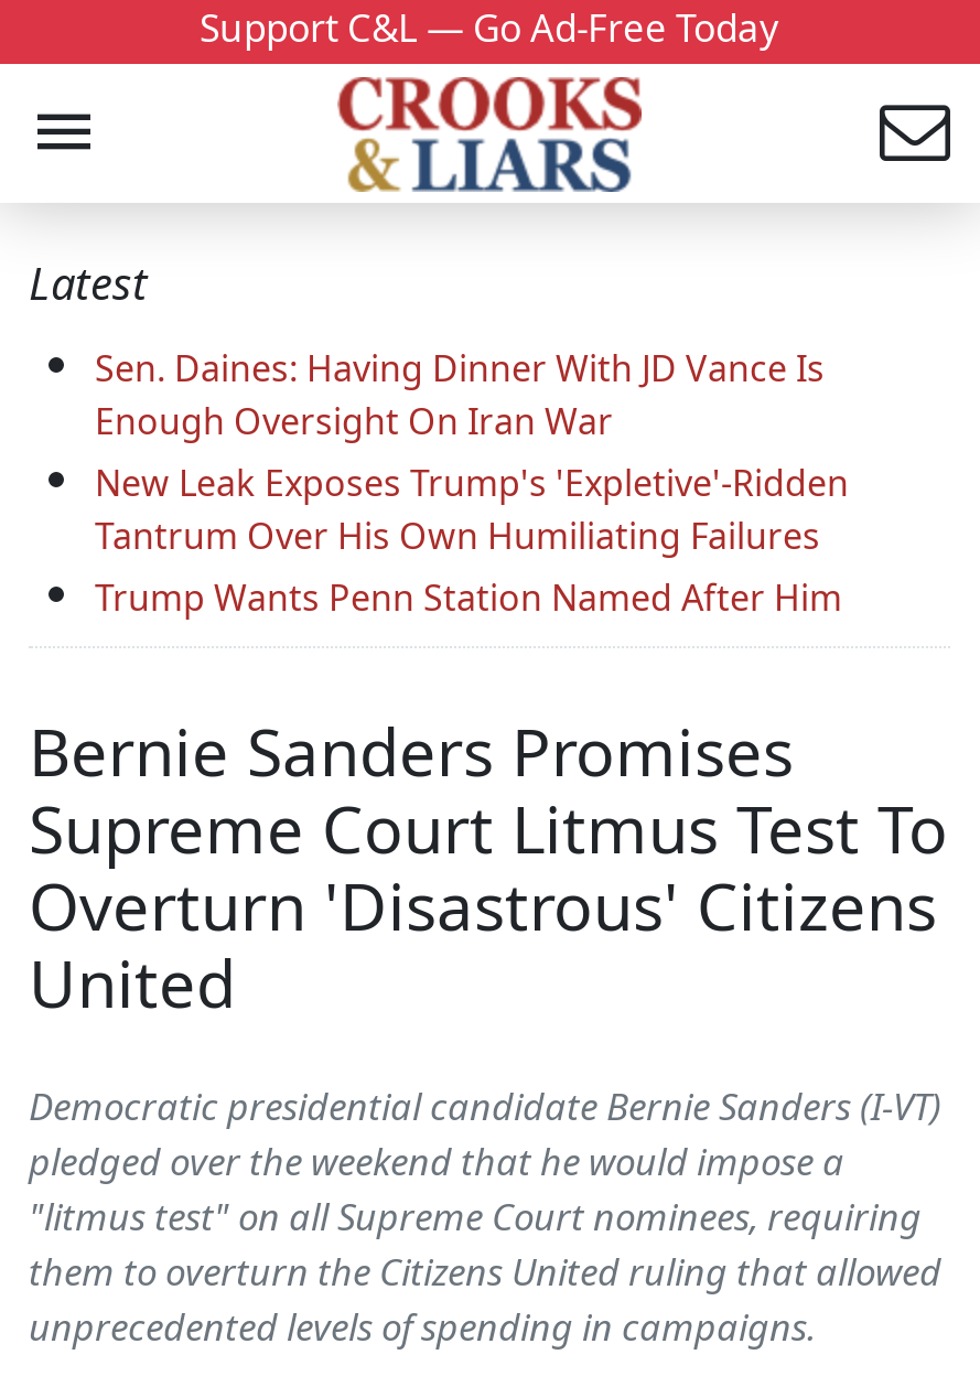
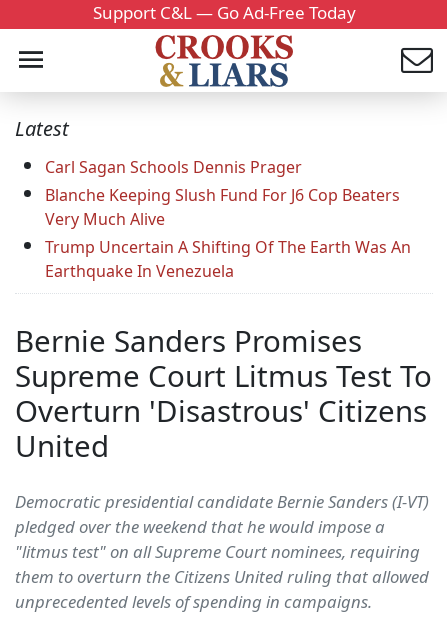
- Sen. Daines: Having Dinner With JD Vance Is
- Enough Oversight On Iran War
- New Leak Exposes Trump's 'Expletive'-Ridden
- Tantrum Over His Own Humiliating Failures
- Trump Wants Penn Station Named After Him
+ Carl Sagan Schools Dennis Prager
+ Blanche Keeping Slush Fund For J6 Cop Beaters
+ Very Much Alive
+ Trump Uncertain A Shifting Of The Earth Was An
+ Earthquake In Venezuela
